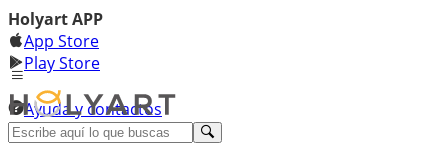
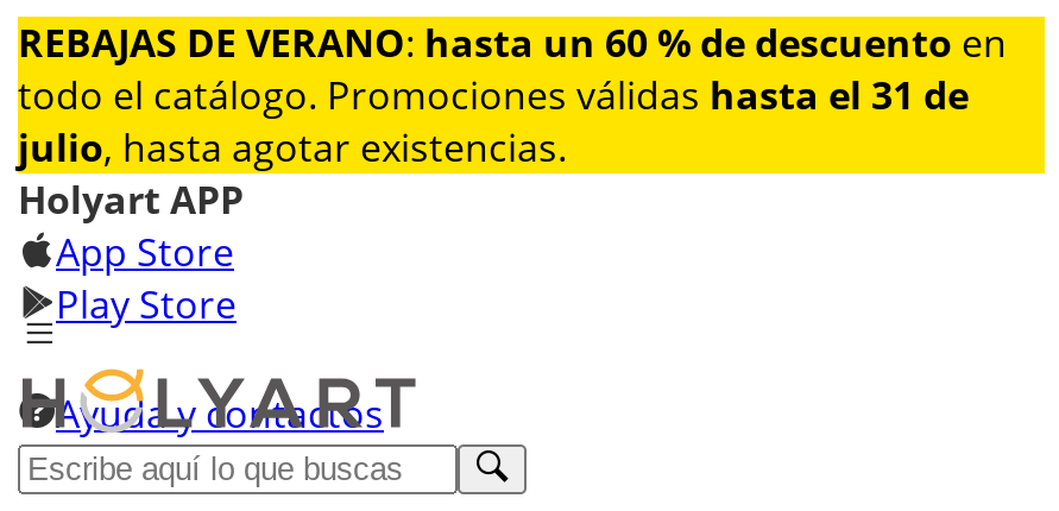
+ [image]
+ REBAJAS DE VERANO: hasta un 60 % de descuento en
+ todo el catálogo. Promociones válidas hasta el 31 de
+ julio, hasta agotar existencias.
